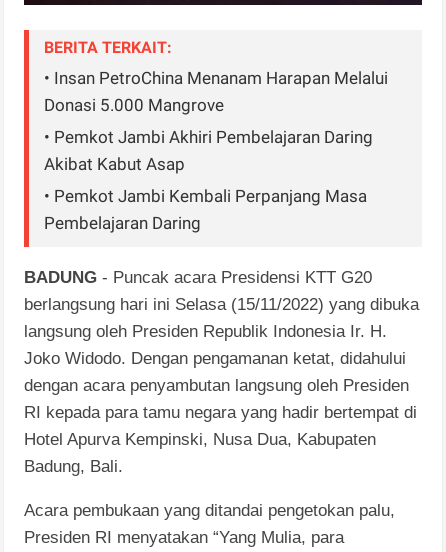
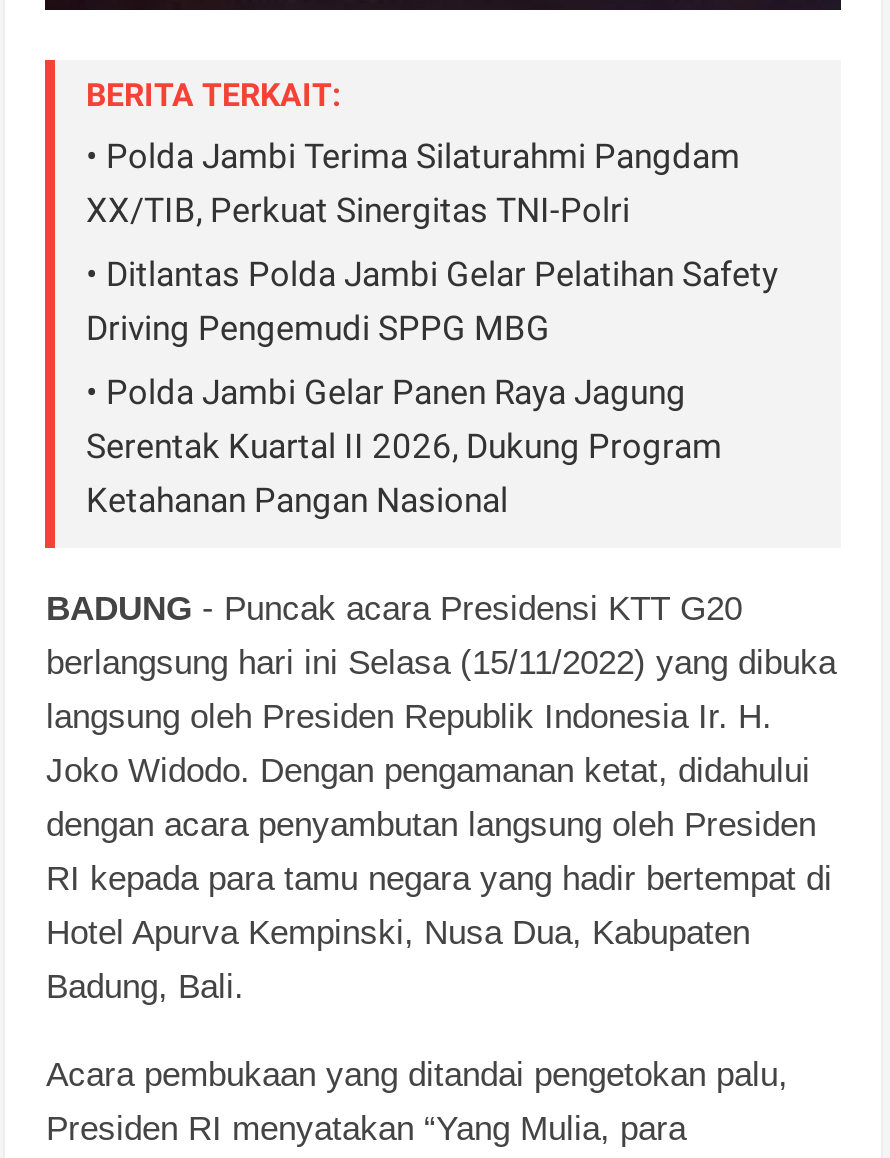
- • Insan PetroChina Menanam Harapan Melalui
- Donasi 5.000 Mangrove
+ • Polda Jambi Terima Silaturahmi Pangdam
+ XX/TIB, Perkuat Sinergitas TNI-Polri

- • Pemkot Jambi Akhiri Pembelajaran Daring
- Akibat Kabut Asap
+ • Ditlantas Polda Jambi Gelar Pelatihan Safety
+ Driving Pengemudi SPPG MBG

- • Pemkot Jambi Kembali Perpanjang Masa
- Pembelajaran Daring
+ • Polda Jambi Gelar Panen Raya Jagung
+ Serentak Kuartal II 2026, Dukung Program
+ Ketahanan Pangan Nasional
